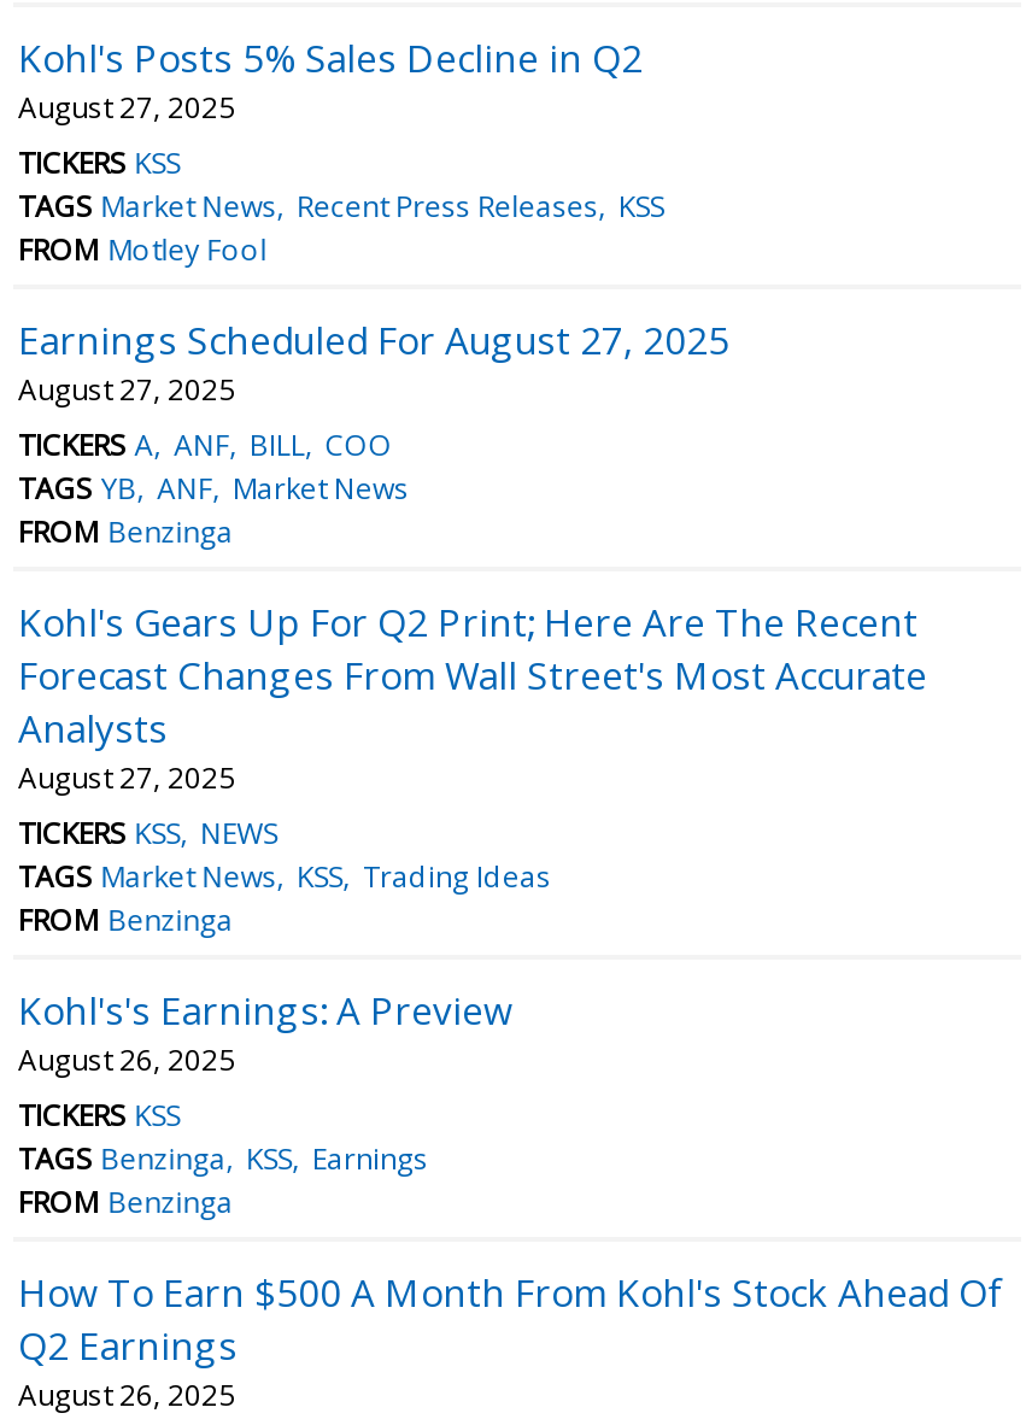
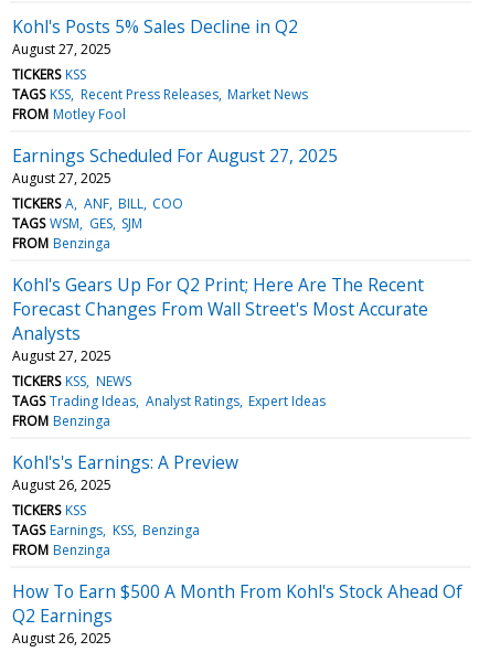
- TAGS Market News Recent Press Releases KSS
+ TAGS KSS Recent Press Releases Market News

- TAGS YB ANF Market News
+ TAGS WSM GES SJM

- TAGS Market News KSS Trading Ideas
+ TAGS Trading Ideas Analyst Ratings Expert Ideas

- TAGS Benzinga KSS Earnings
+ TAGS Earnings KSS Benzinga
